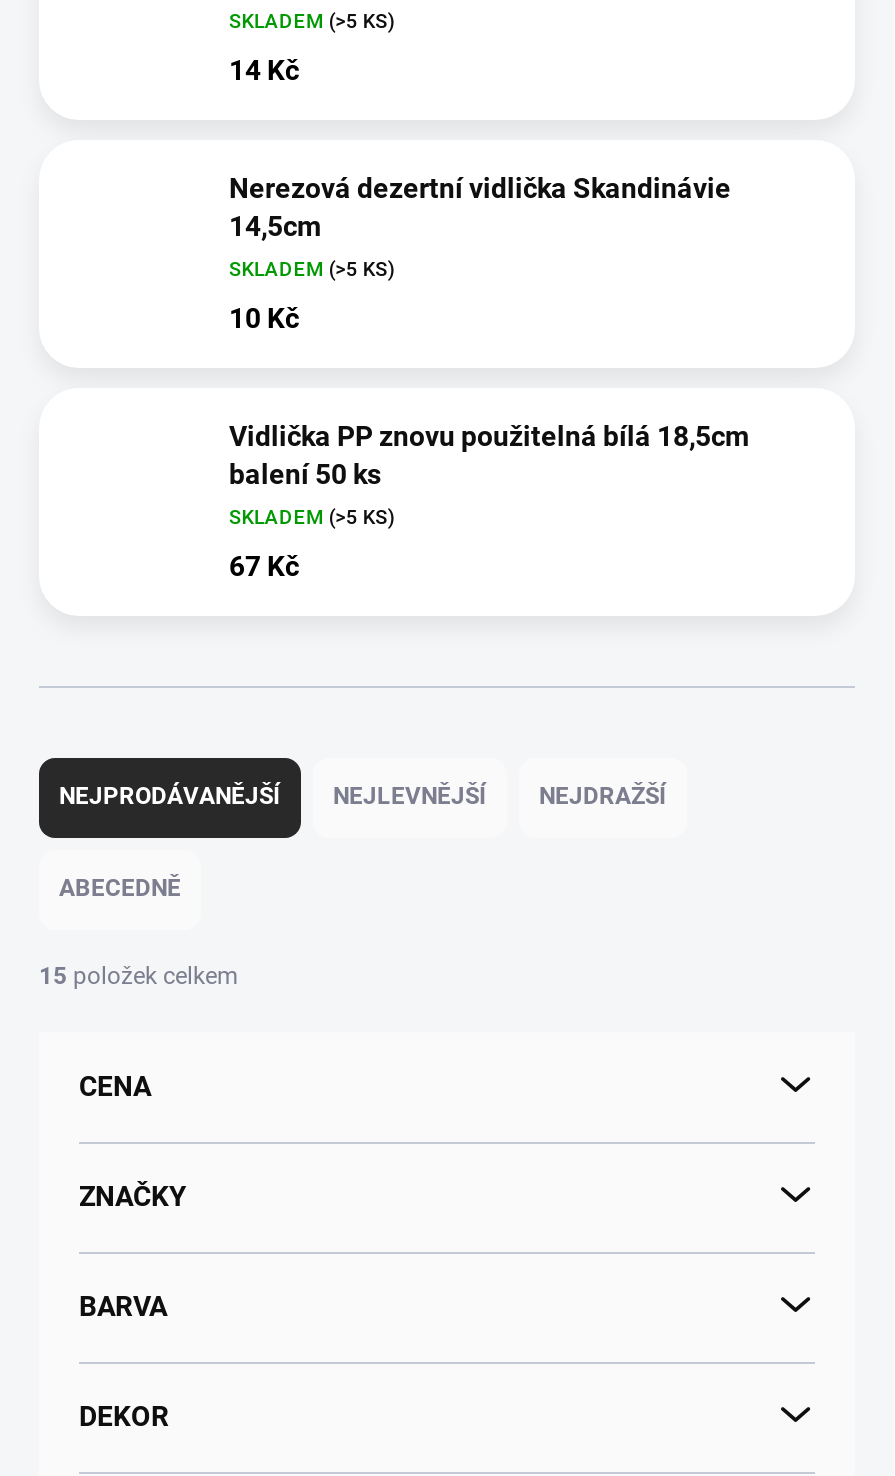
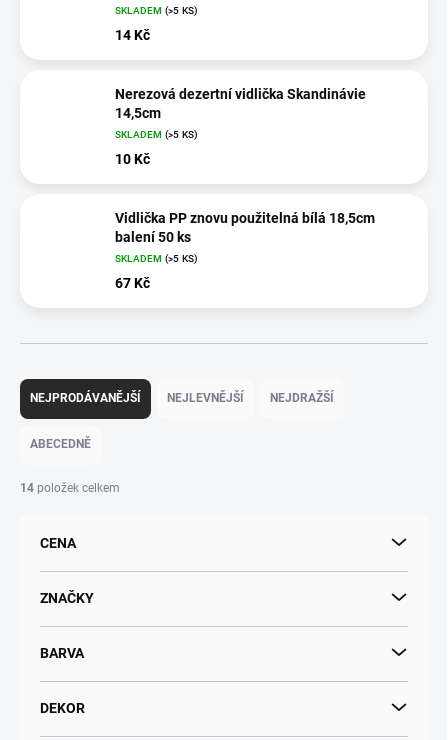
- 15 položek celkem
+ 14 položek celkem
